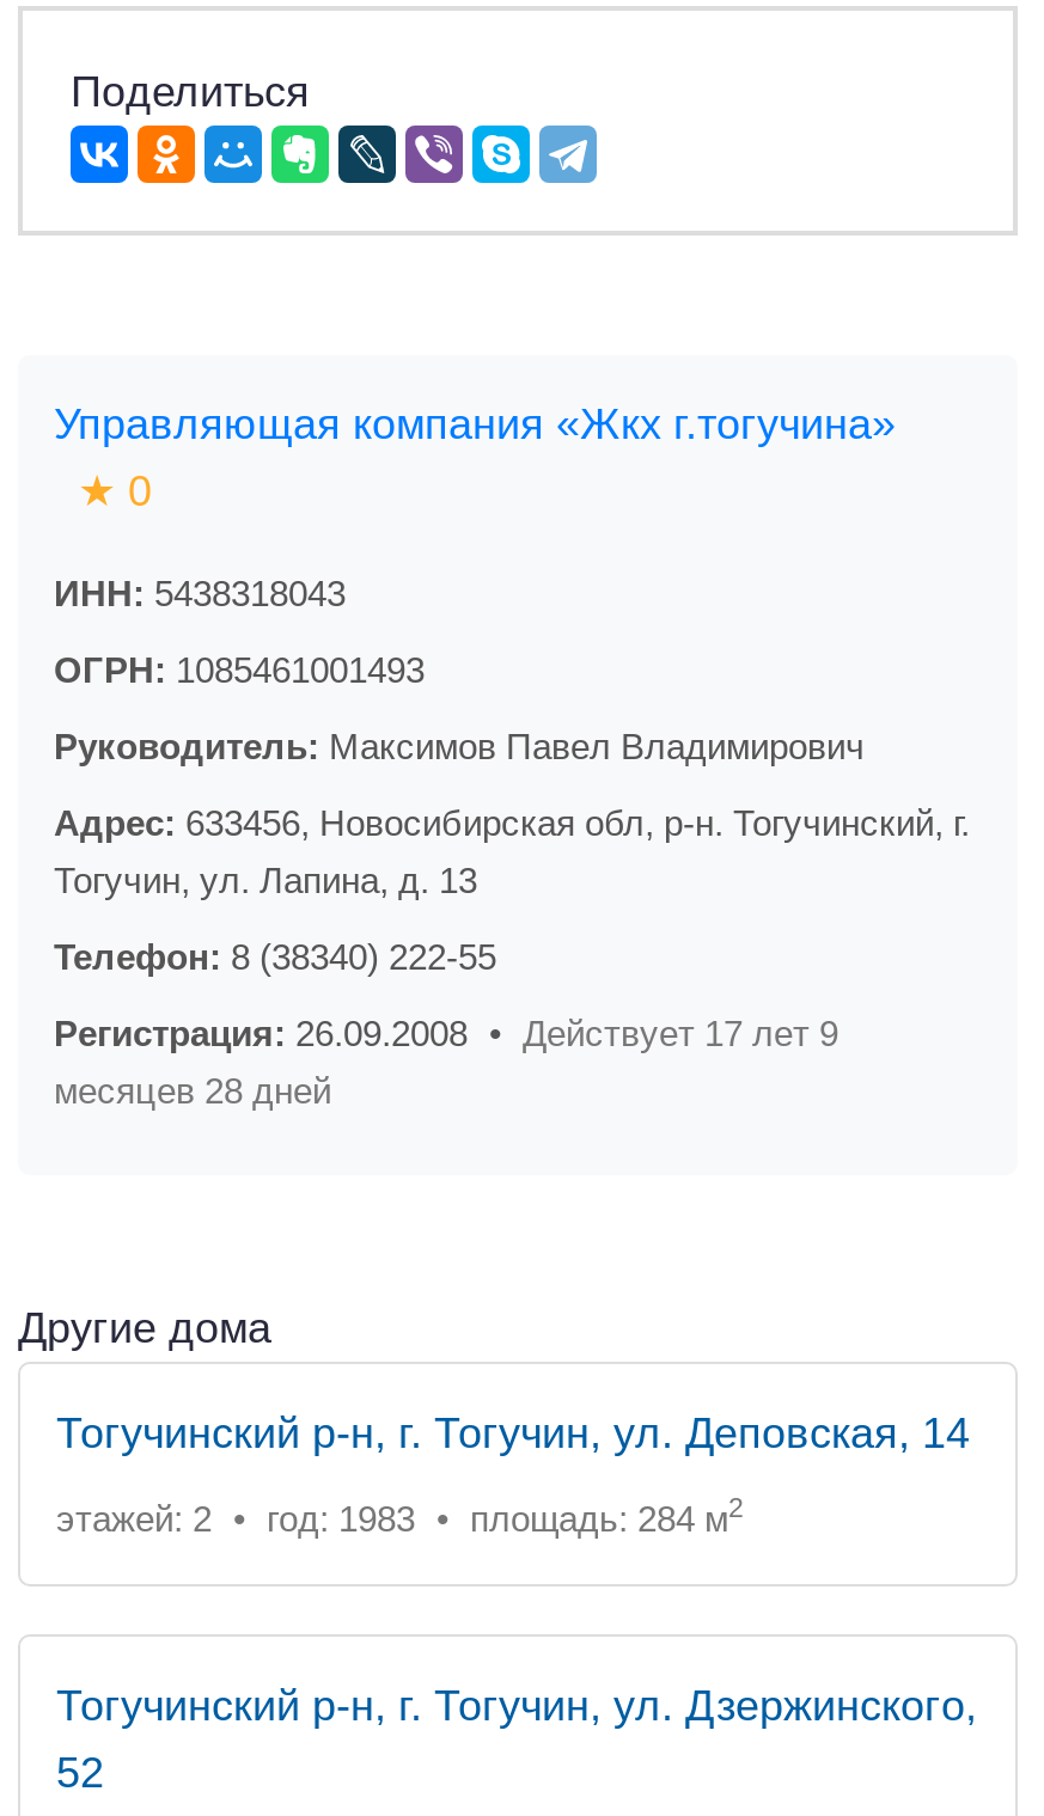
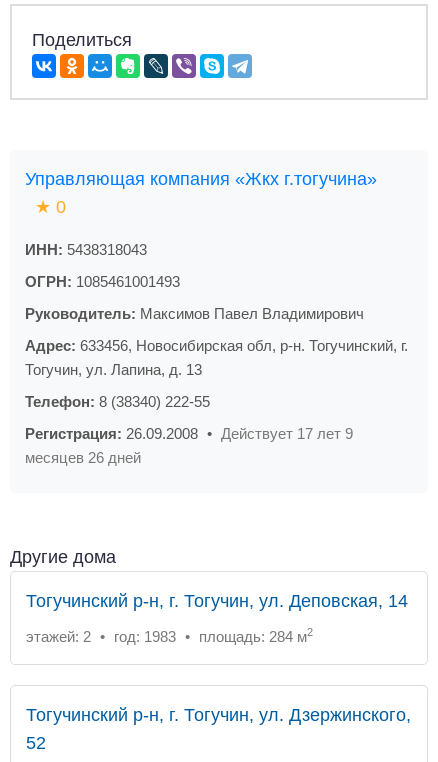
- месяцев 28 дней
+ месяцев 26 дней
